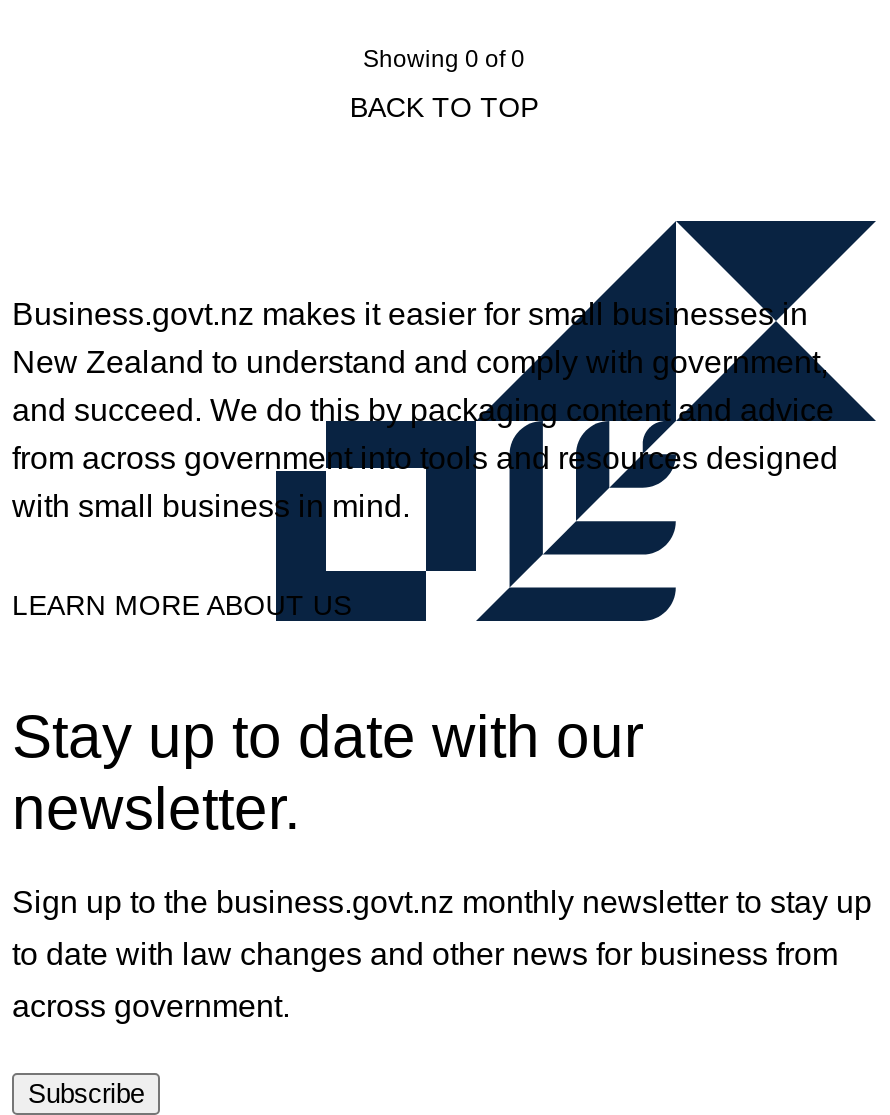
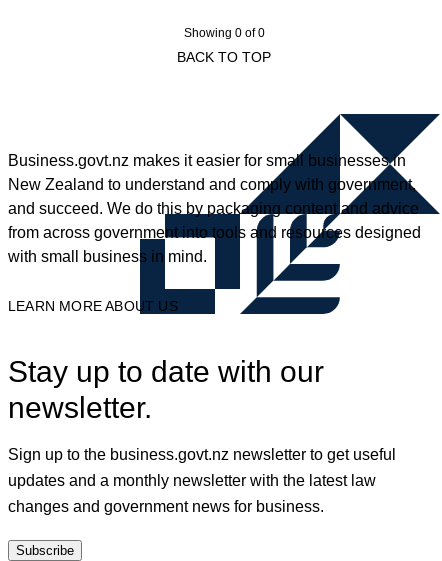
- Sign up to the business.govt.nz monthly newsletter to stay up
+ Sign up to the business.govt.nz newsletter to get useful

- to date with law changes and other news for business from
+ updates and a monthly newsletter with the latest law

- across government.
+ changes and government news for business.
